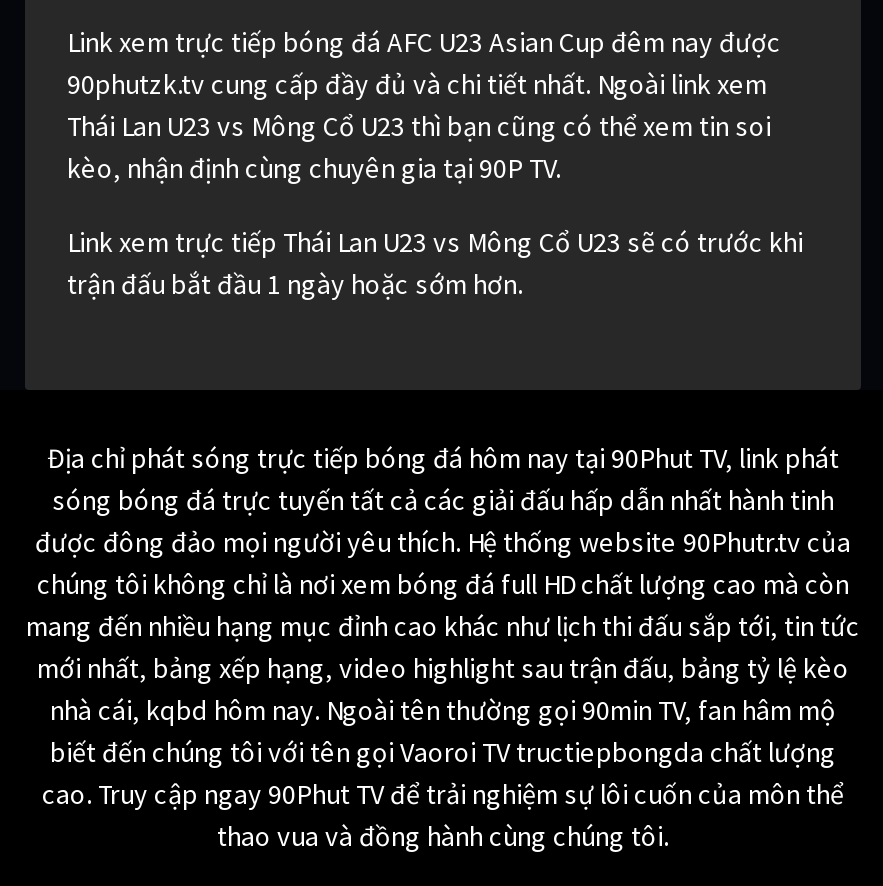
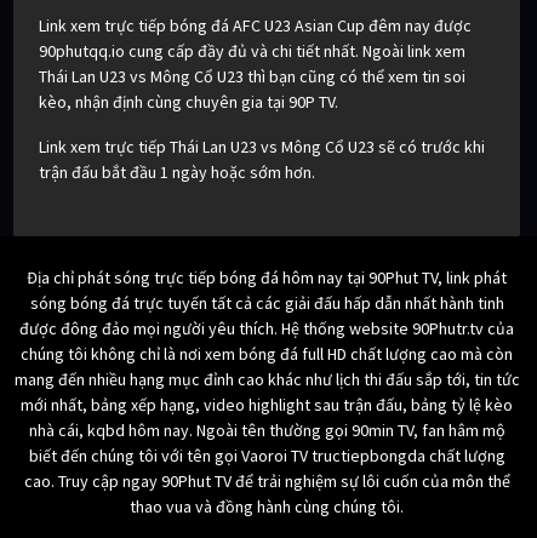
- 90phutzk.tv cung cấp đầy đủ và chi tiết nhất. Ngoài link xem
+ 90phutqq.io cung cấp đầy đủ và chi tiết nhất. Ngoài link xem
